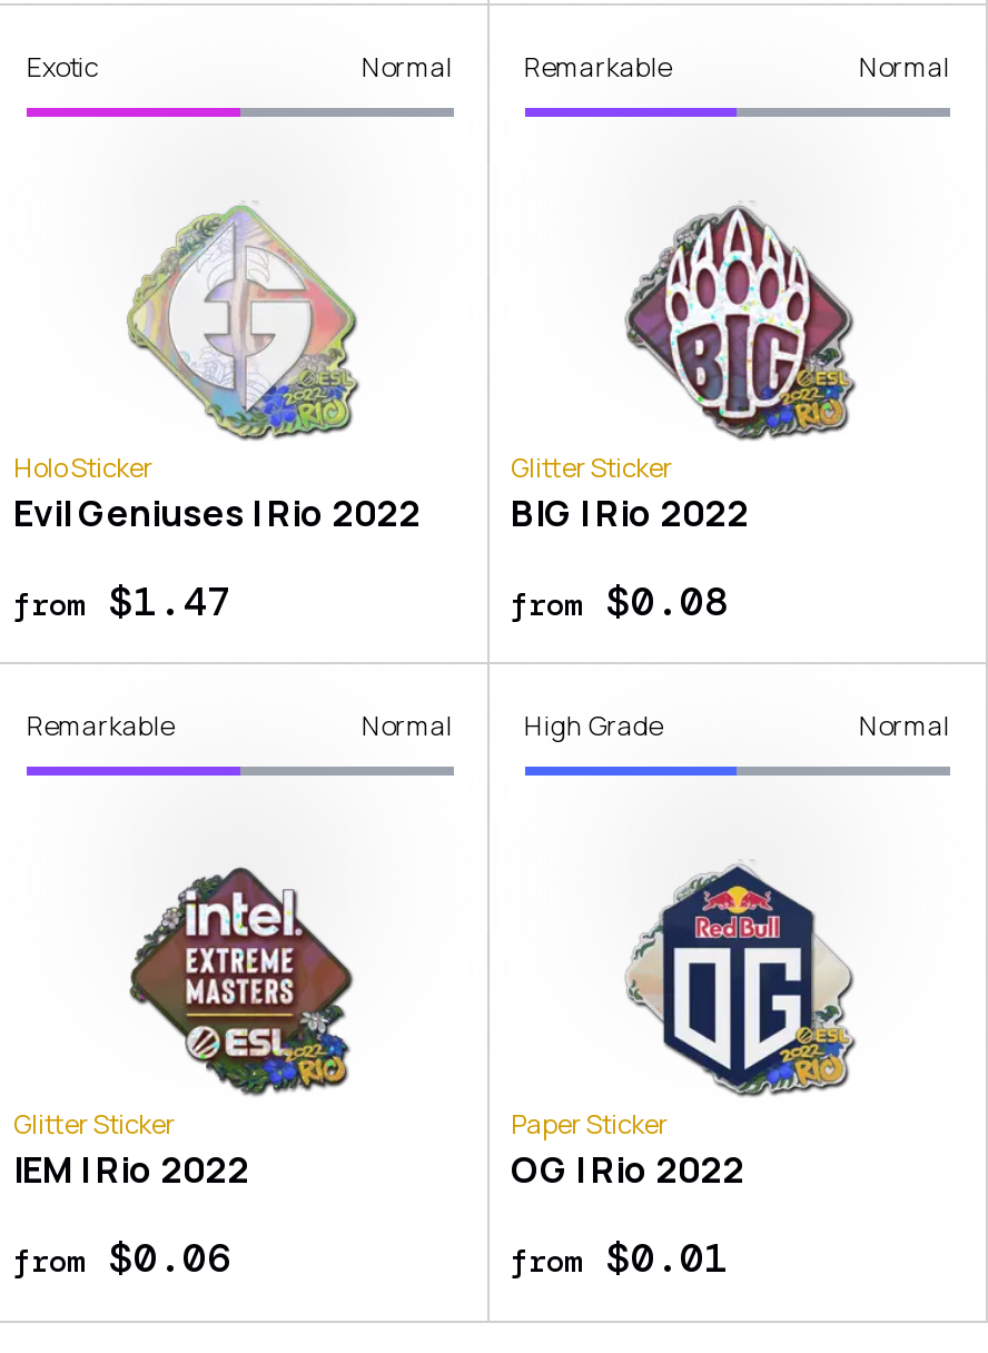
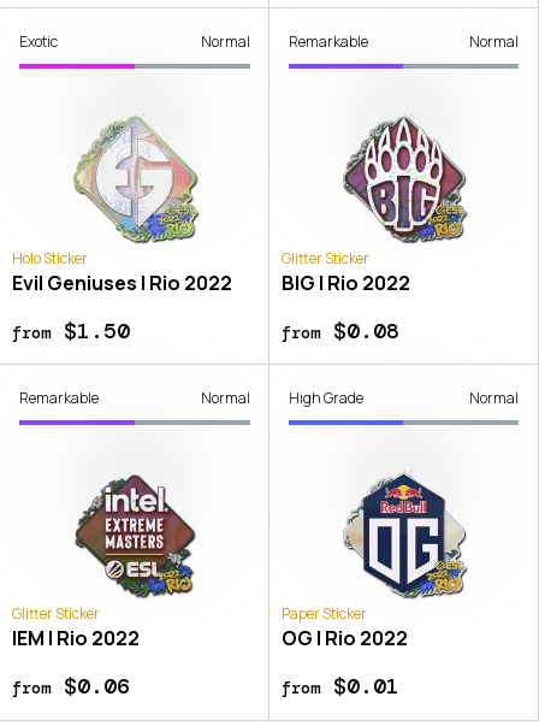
- from $1.47
+ from $1.50
